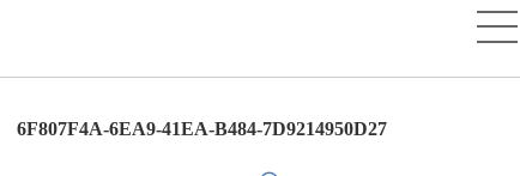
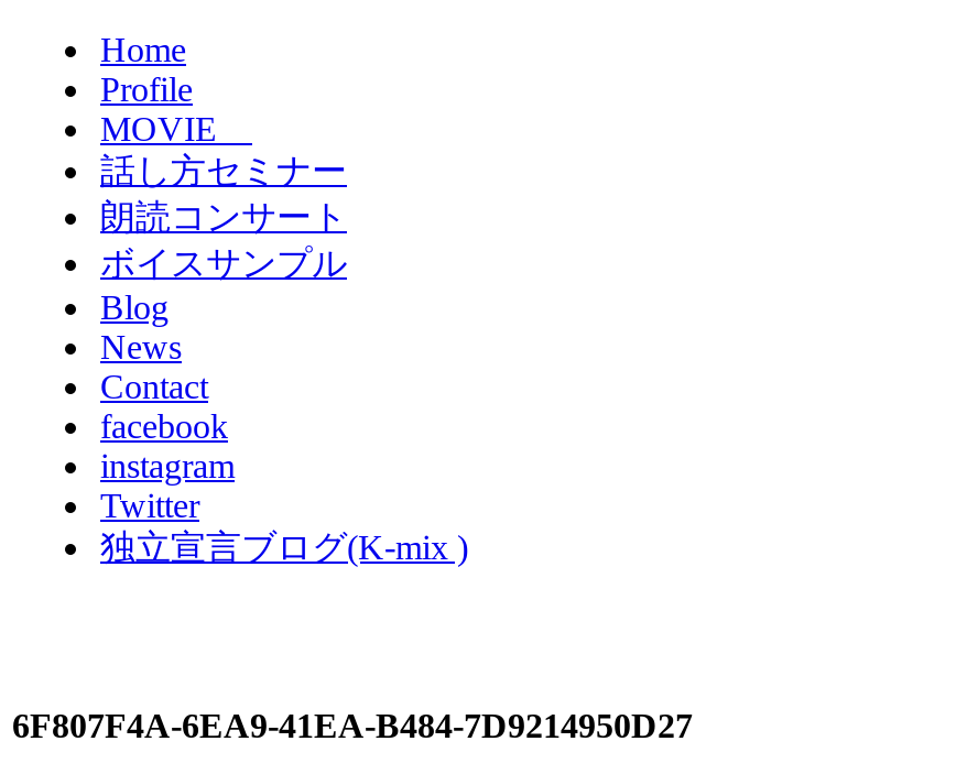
+ Home
+ Profile
+ MOVIE
+ 話し方セミナー
+ 朗読コンサート
+ ボイスサンプル
+ Blog
+ News
+ Contact
+ facebook
+ instagram
+ Twitter
+ 独立宣言ブログ(K-mix )
